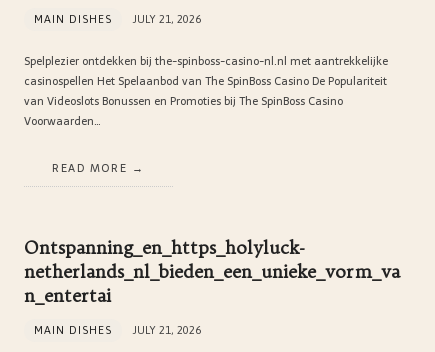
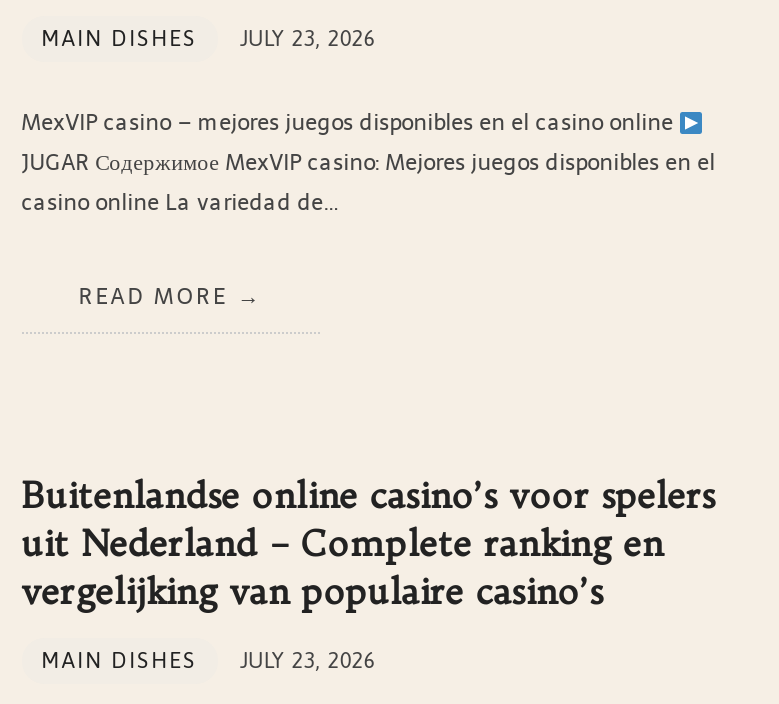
- MAIN DISHES JULY 21, 2026
+ MAIN DISHES JULY 23, 2026

- Spelplezier ontdekken bij the-spinboss-casino-nl.nl met aantrekkelijke
- casinospellen Het Spelaanbod van The SpinBoss Casino De Populariteit
- van Videoslots Bonussen en Promoties bij The SpinBoss Casino
- Voorwaarden…
+ MexVIP casino – mejores juegos disponibles en el casino online
+ JUGAR Содержимое MexVIP casino: Mejores juegos disponibles en el
+ casino online La variedad de…

moved up: READ MORE

- Ontspanning_en_https_holyluck-
- netherlands_nl_bieden_een_unieke_vorm_va
- n_entertai
+ Buitenlandse online casino’s voor spelers
+ uit Nederland – Complete ranking en
+ vergelijking van populaire casino’s

- MAIN DISHES JULY 21, 2026
+ MAIN DISHES JULY 23, 2026
